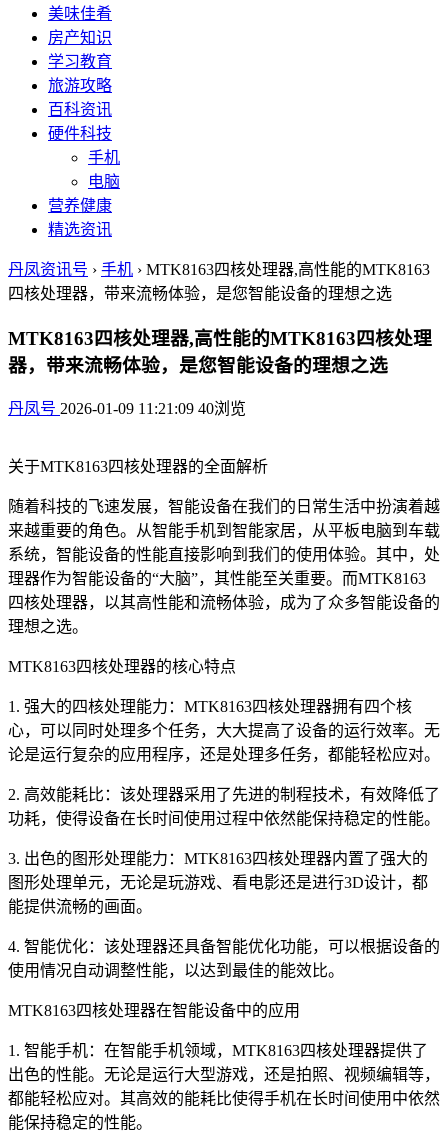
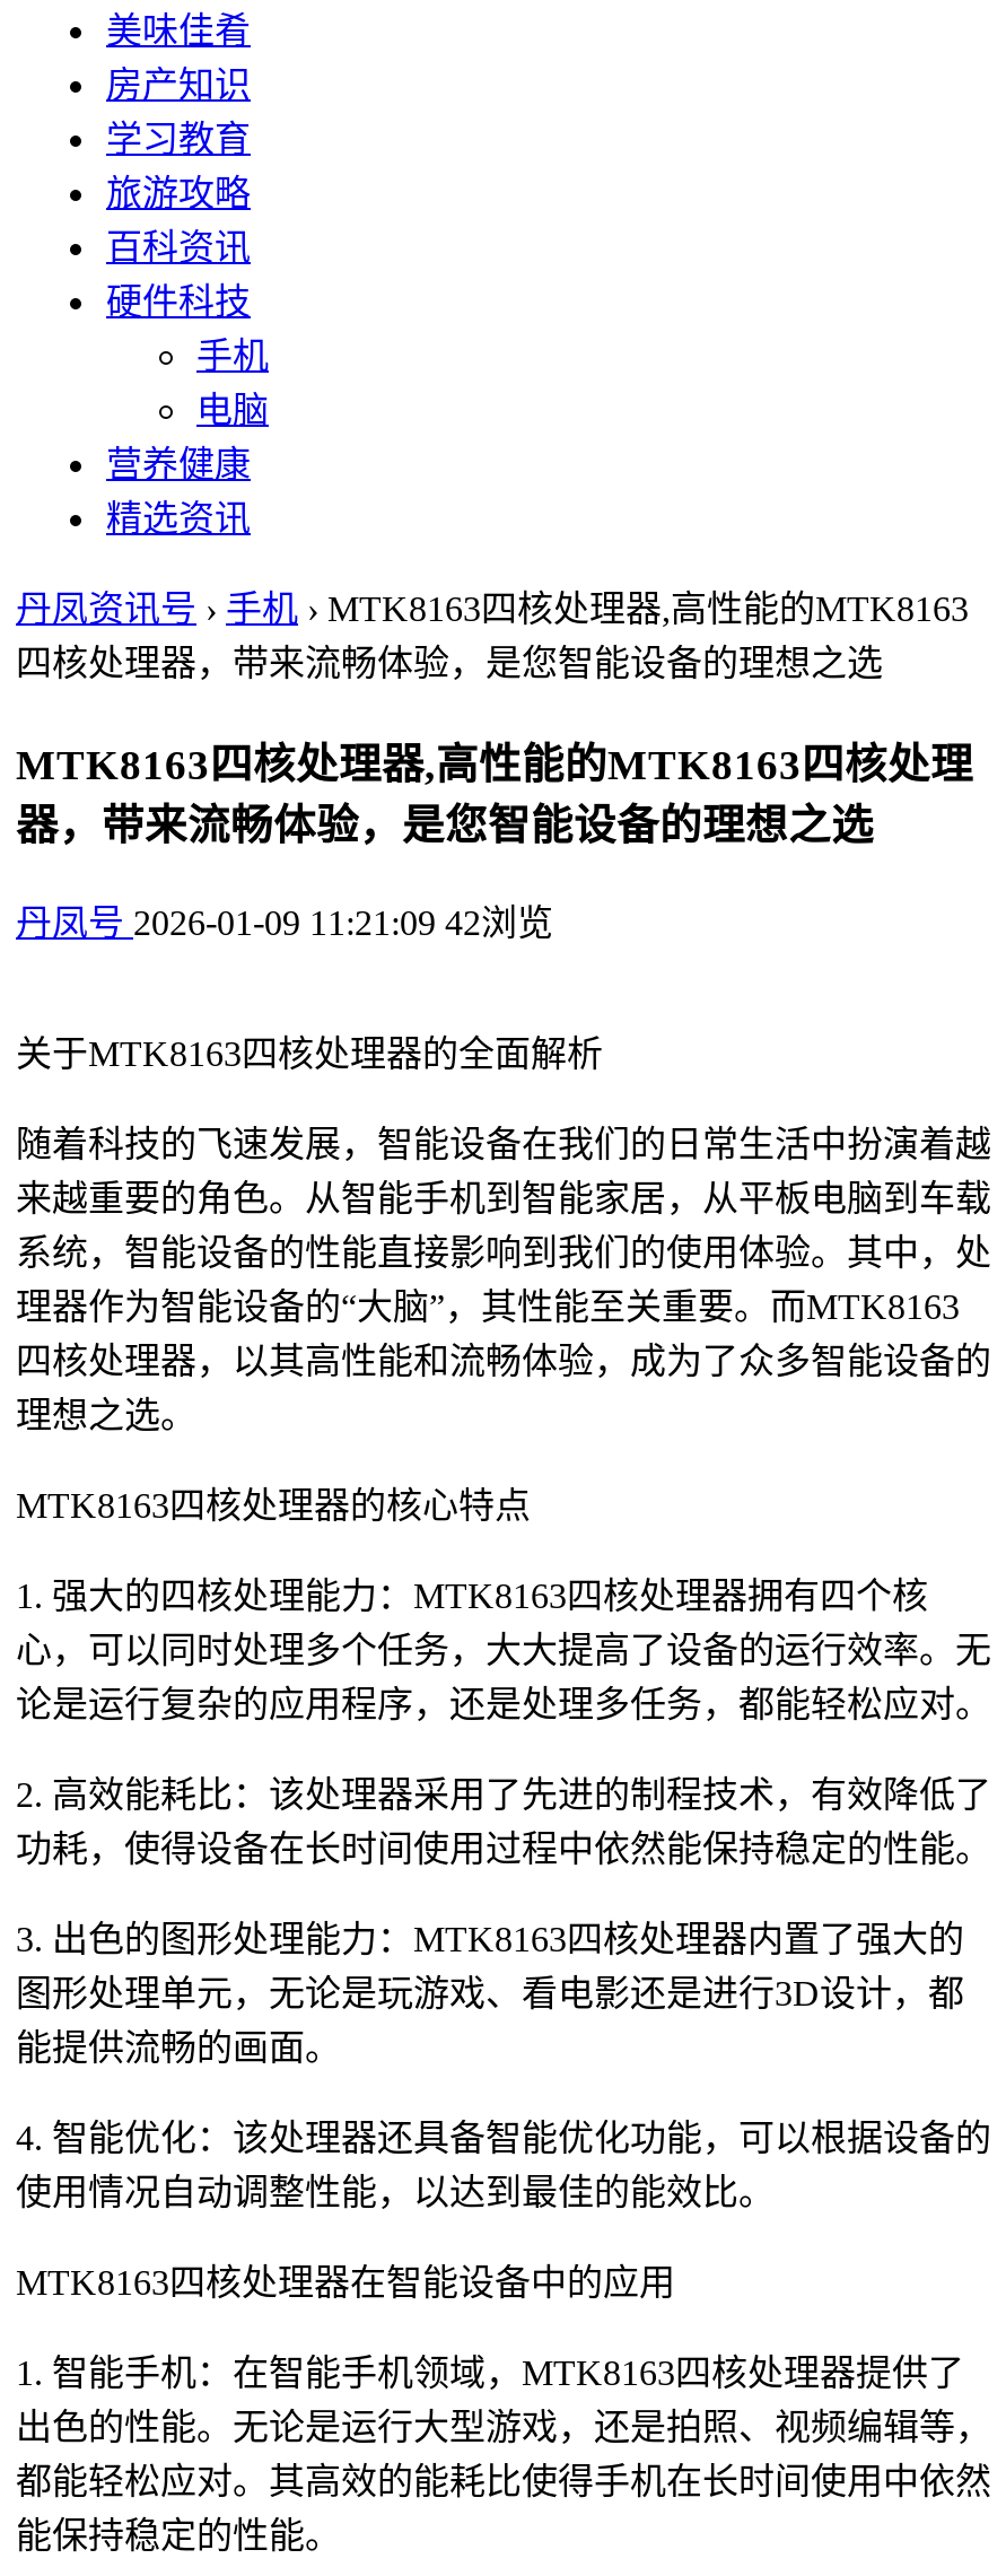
- 丹凤号 2026-01-09 11:21:09 40浏览
+ 丹凤号 2026-01-09 11:21:09 42浏览
